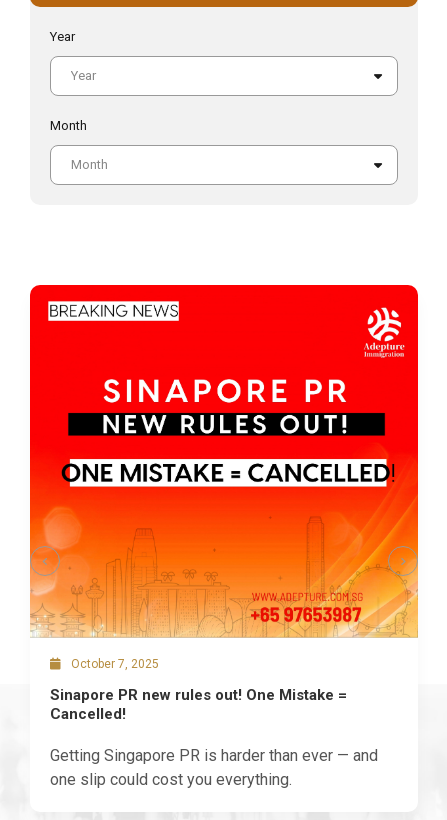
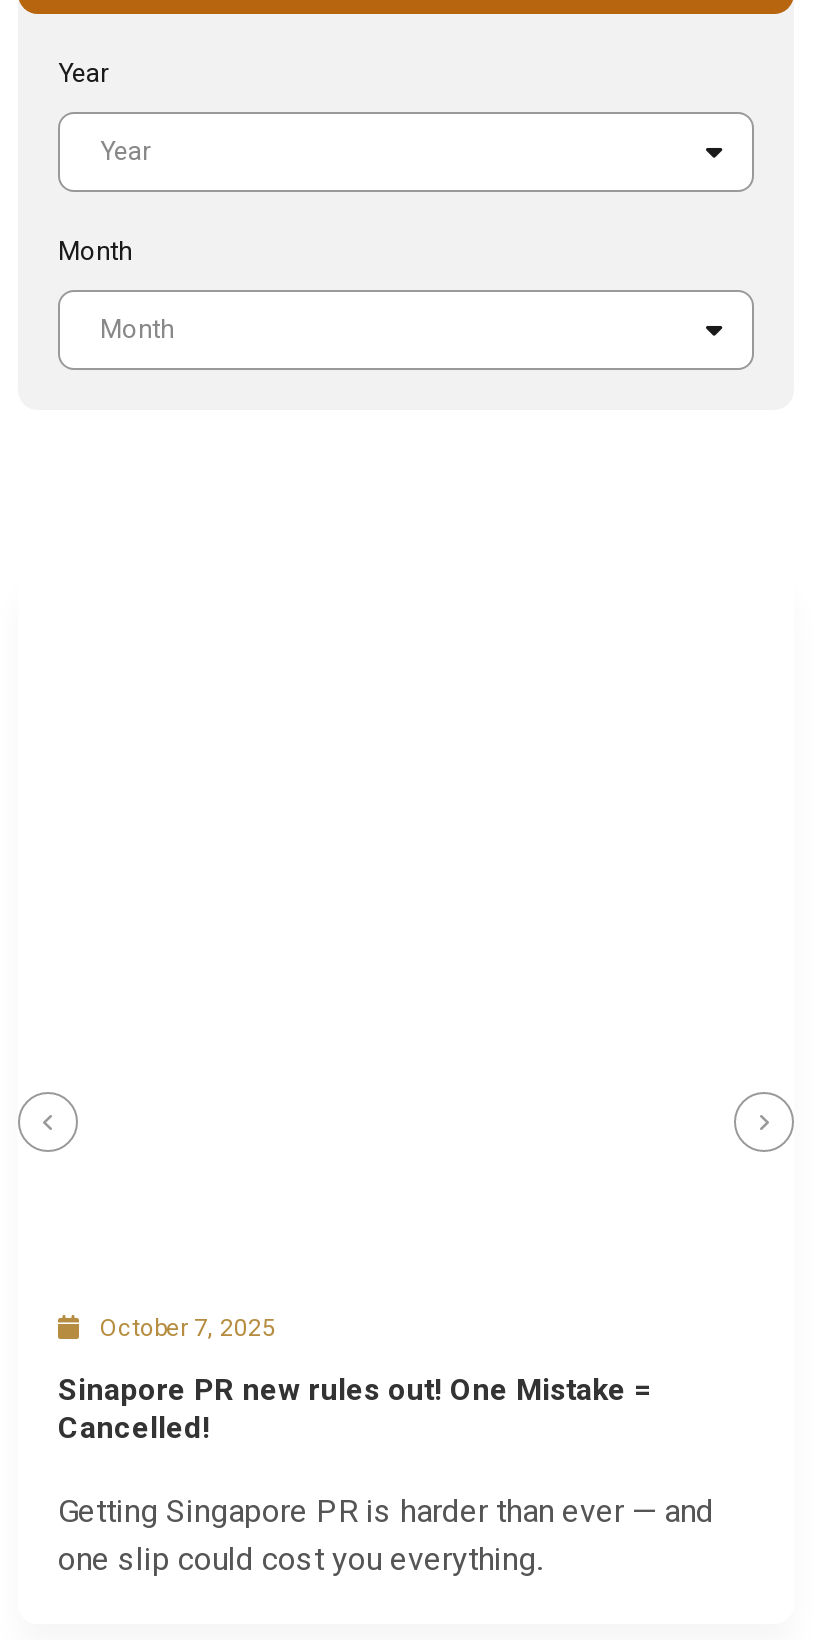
- [image]
